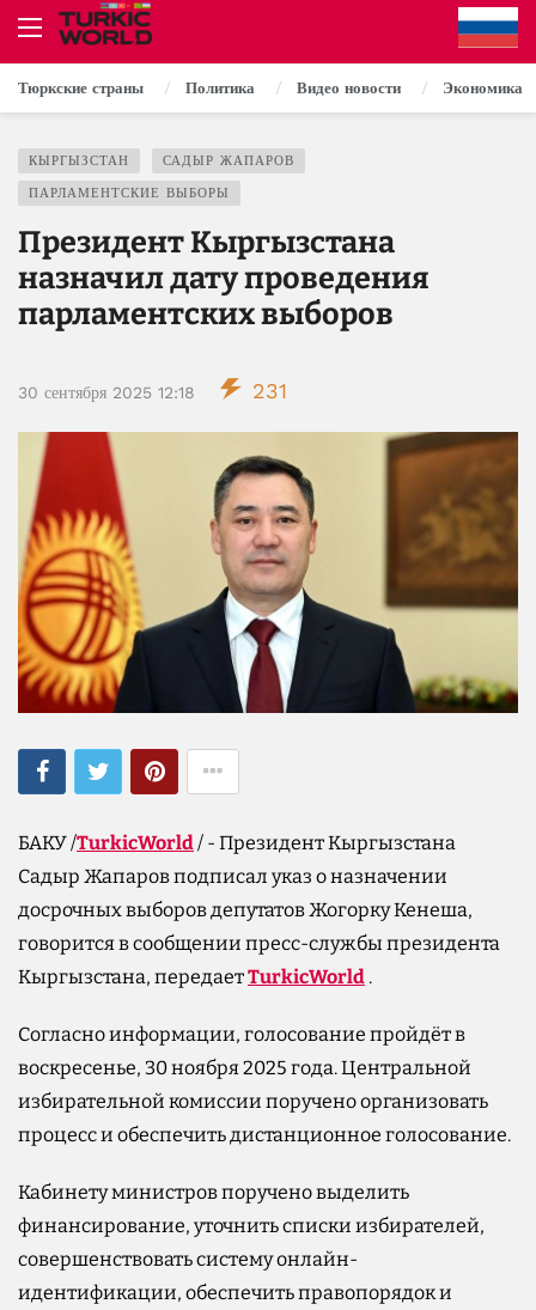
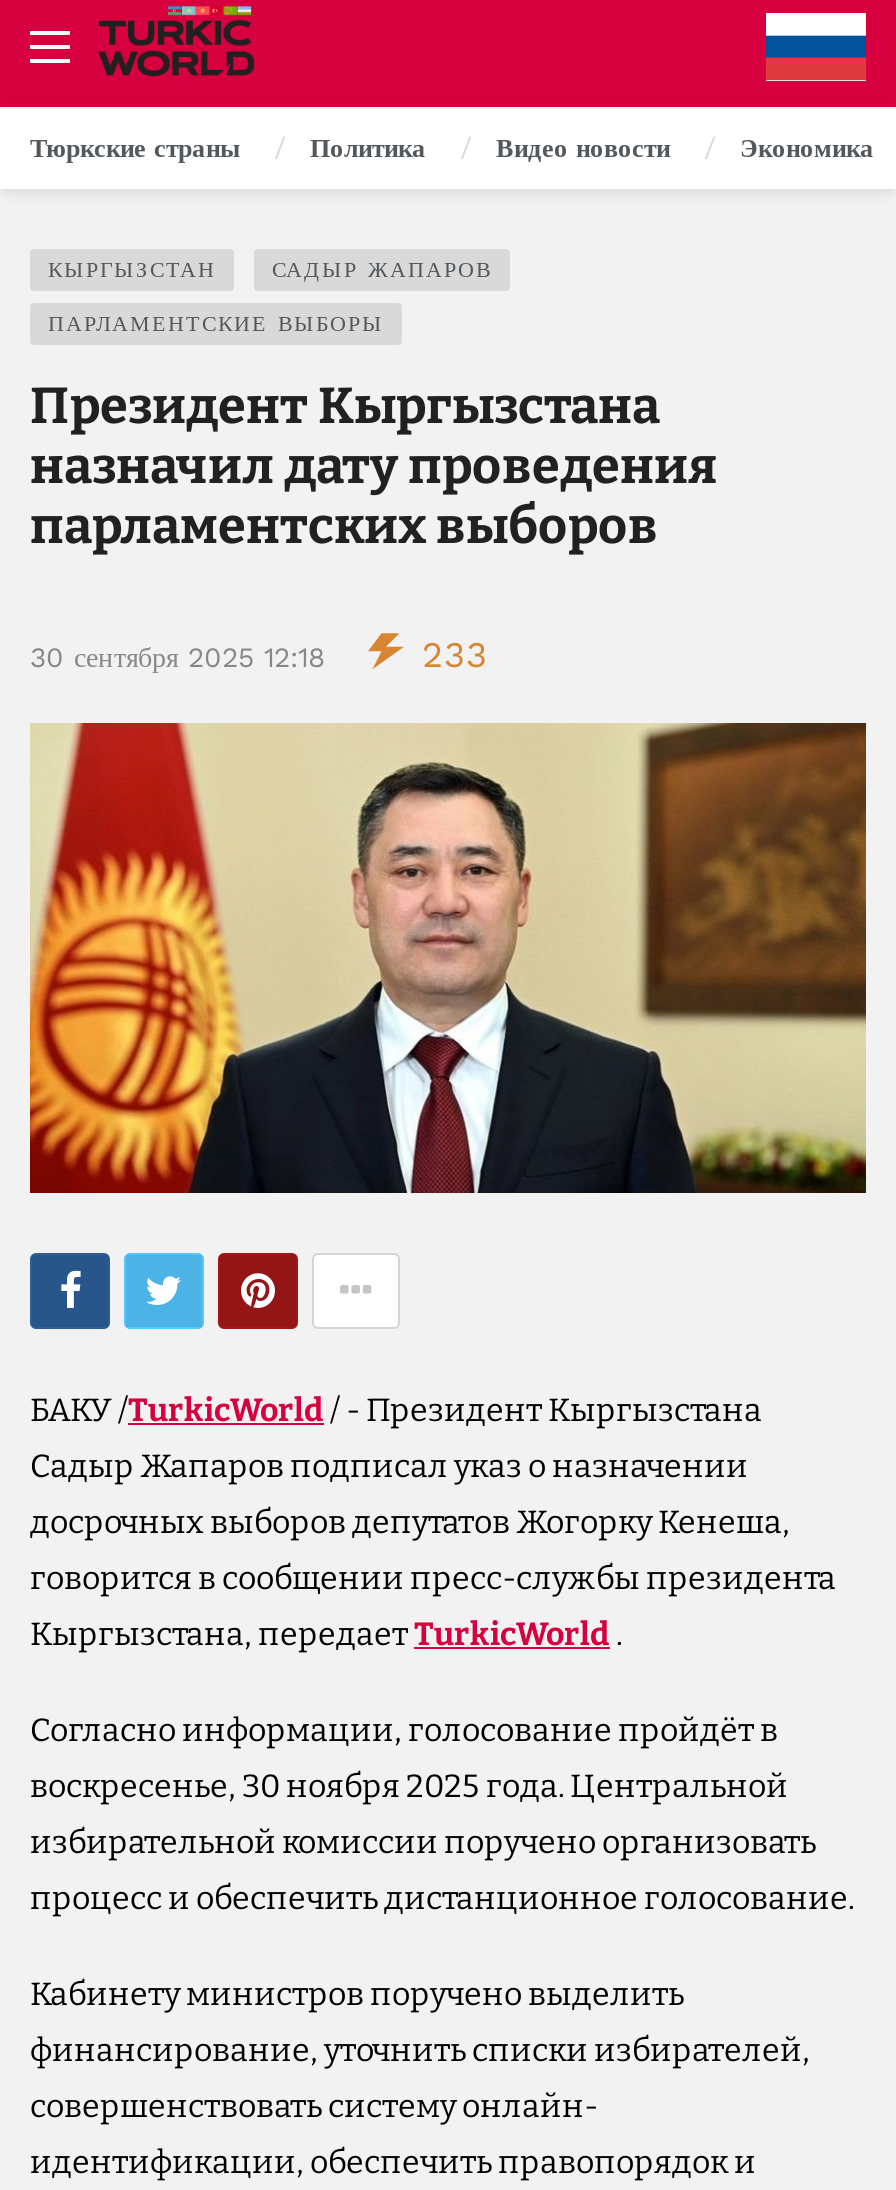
- 231
+ 233
